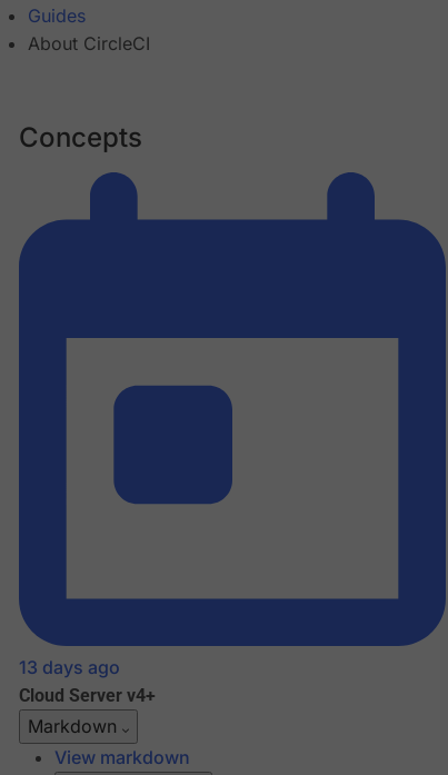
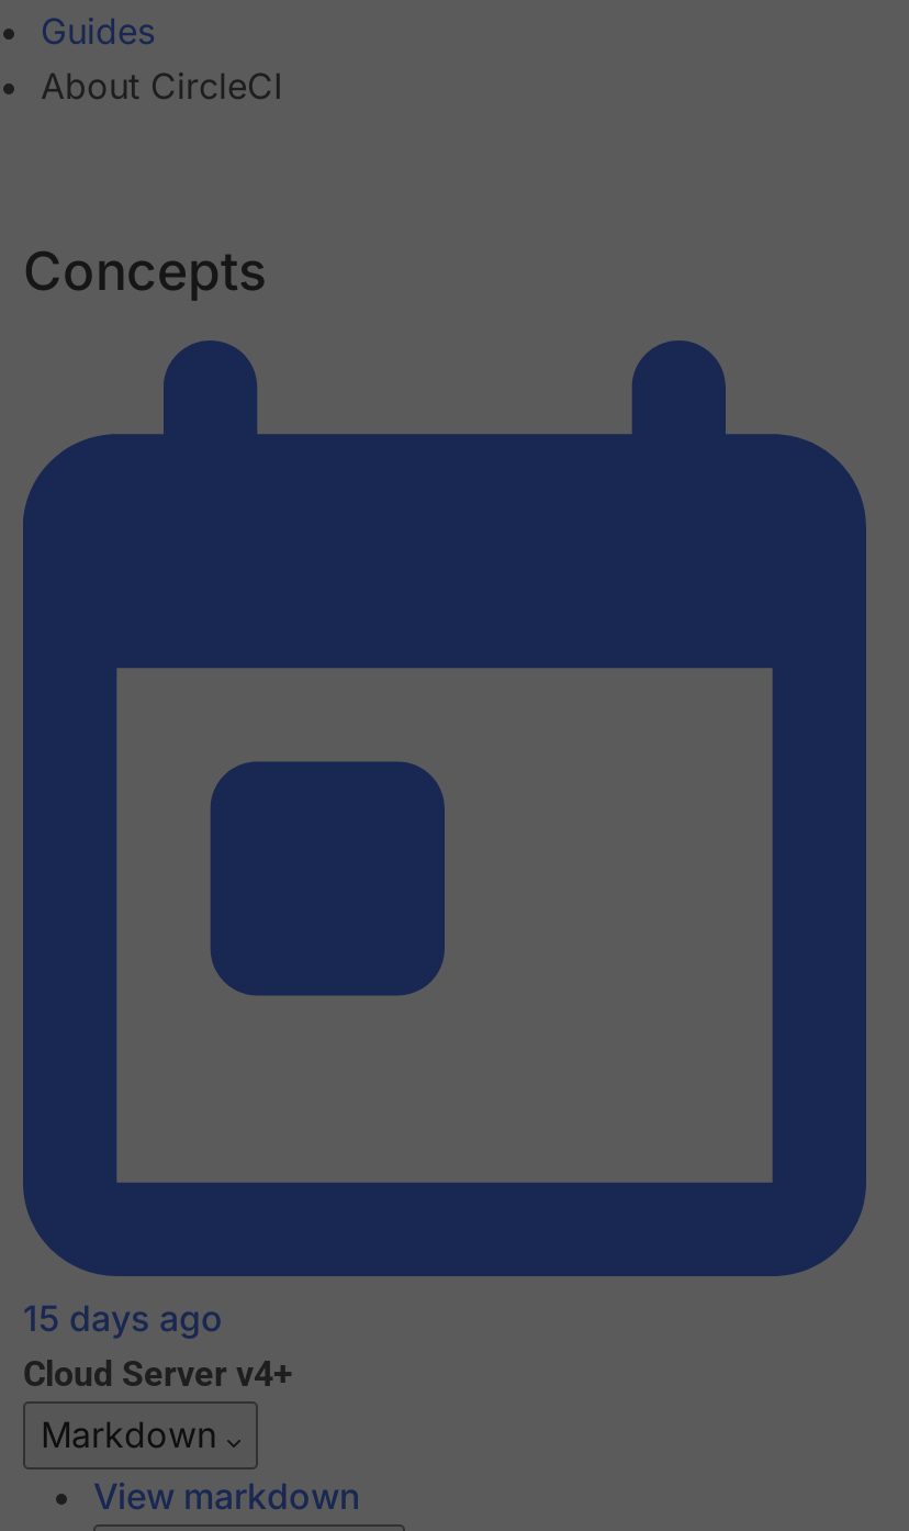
- 13 days ago
+ 15 days ago
